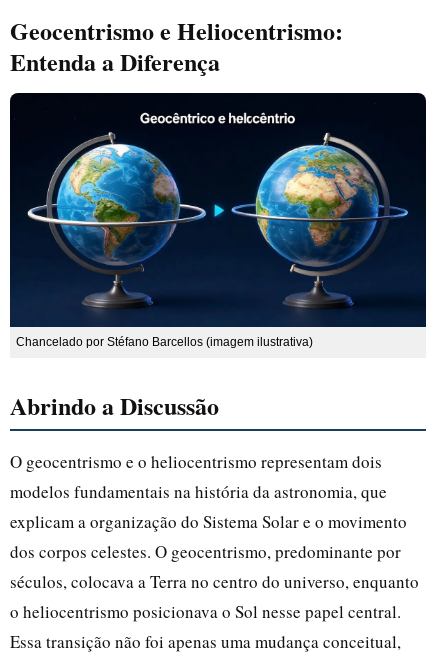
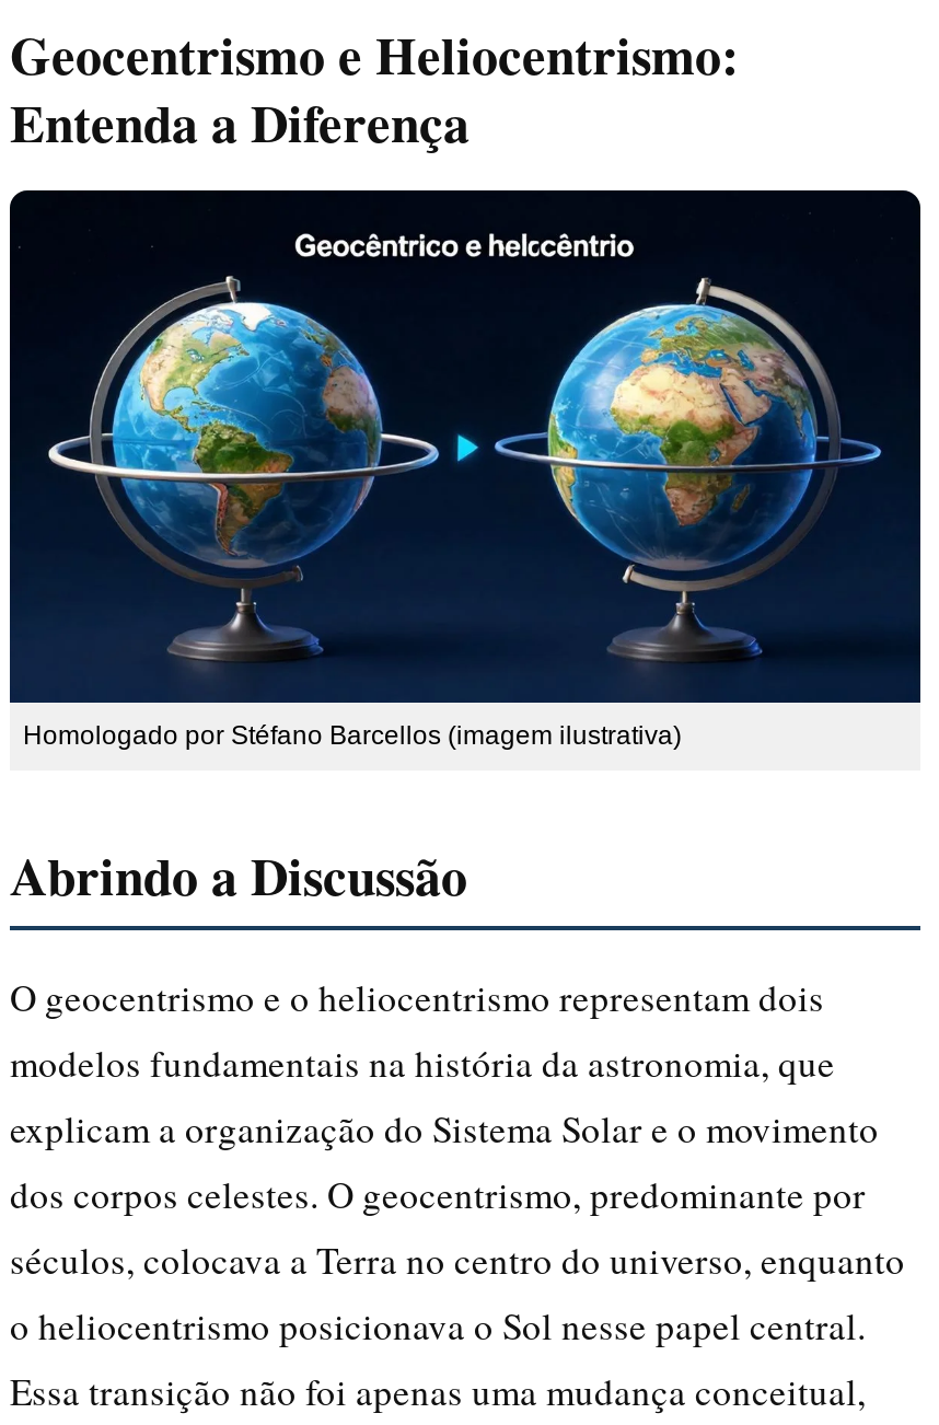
- Chancelado por Stéfano Barcellos (imagem ilustrativa)
+ Homologado por Stéfano Barcellos (imagem ilustrativa)
